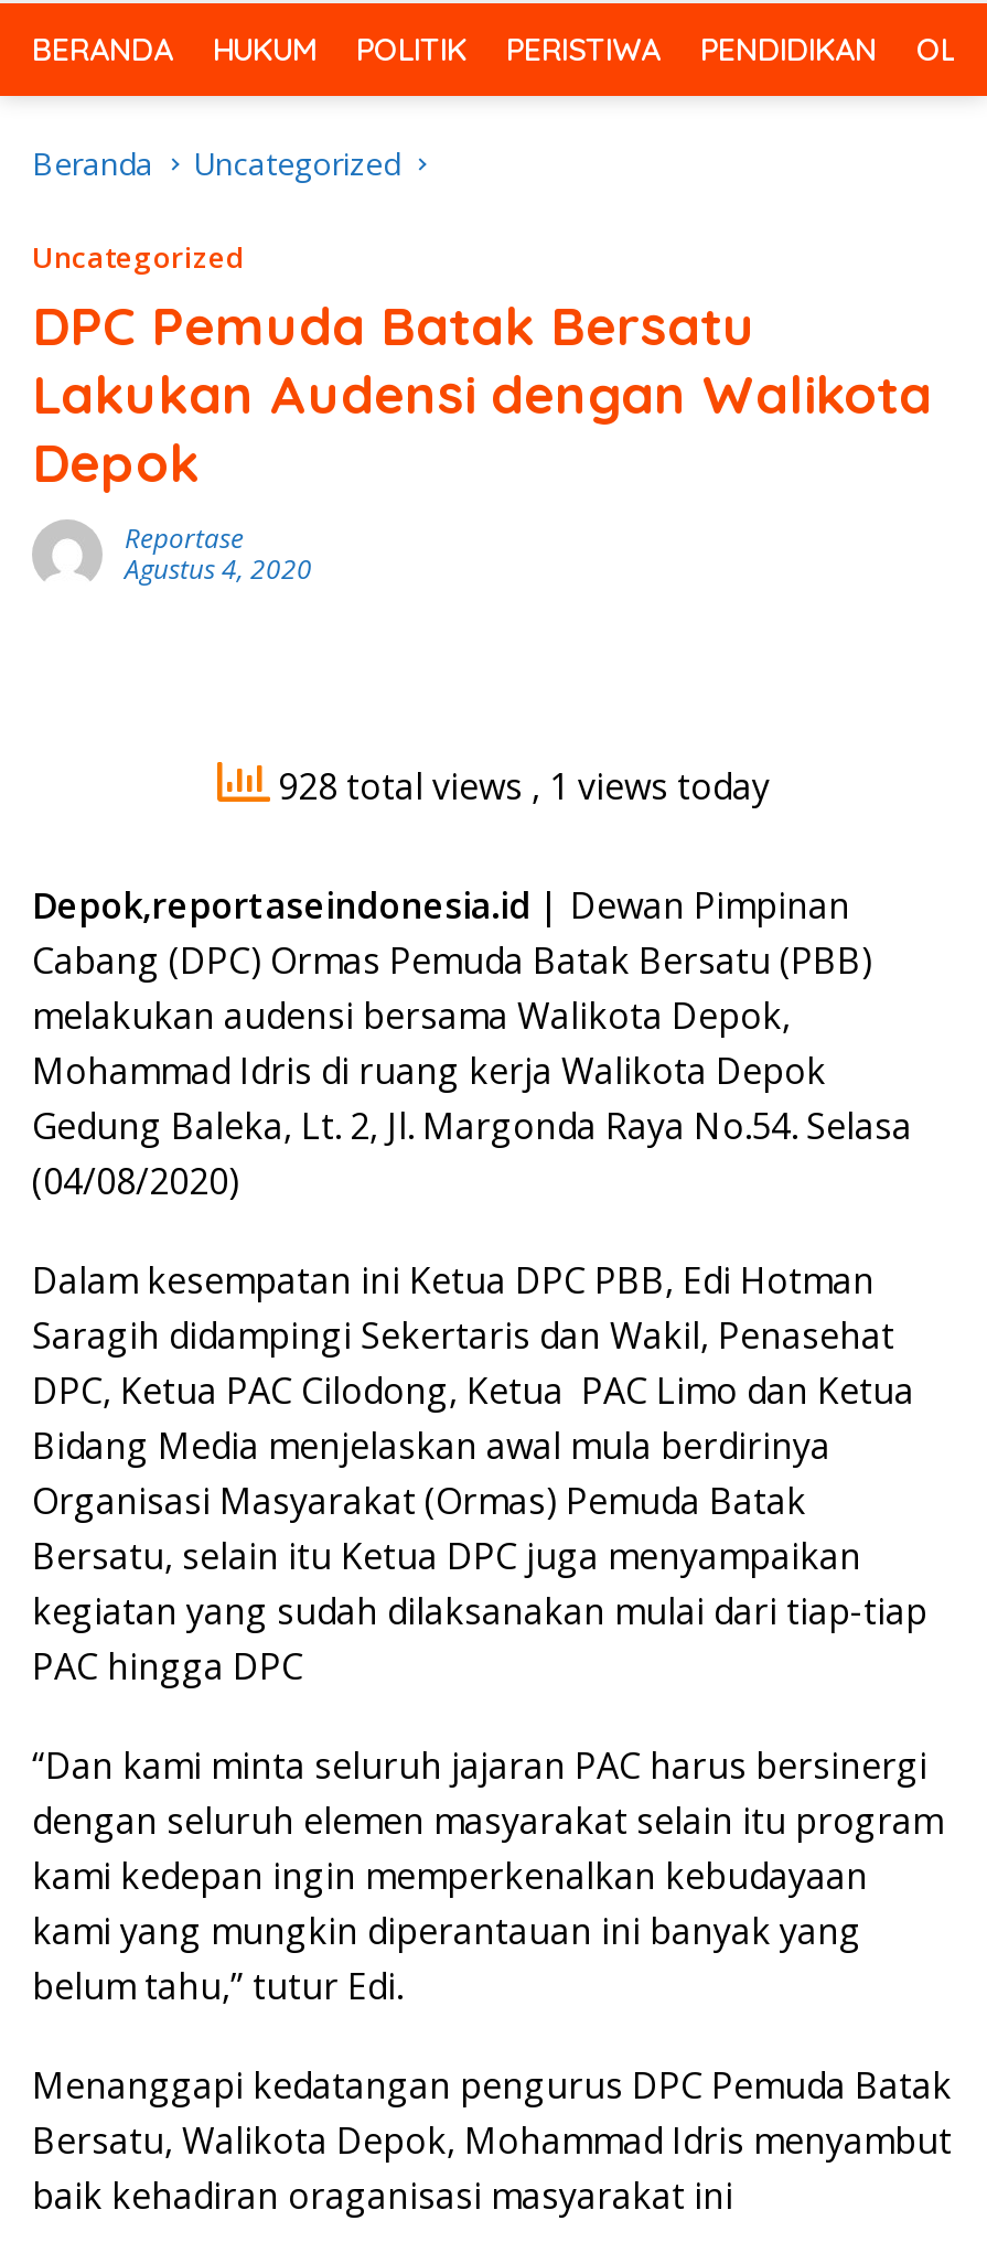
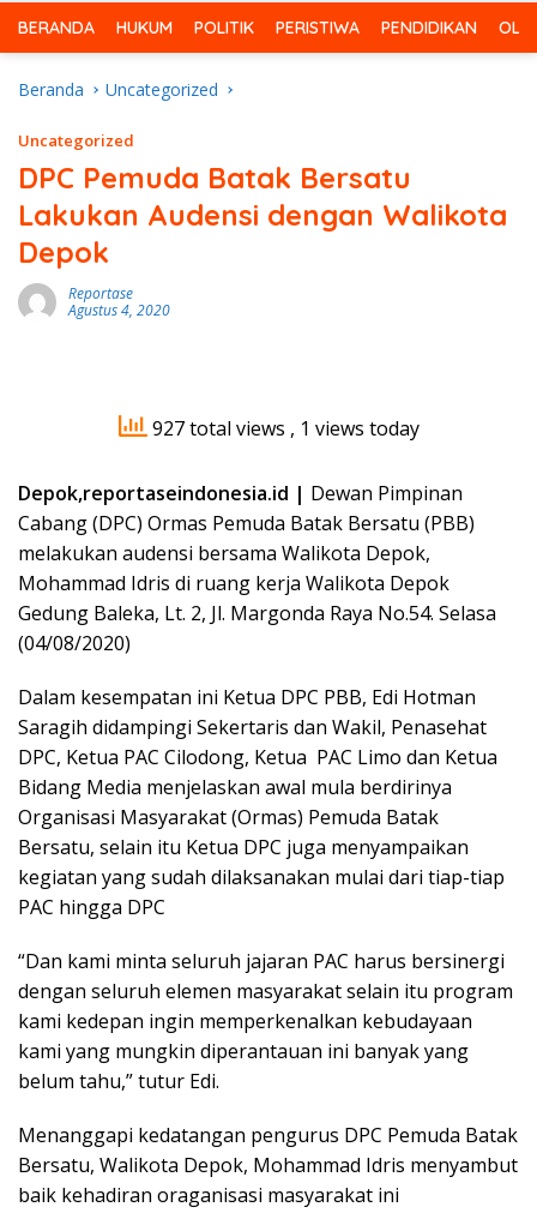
- 928 total views, 1 views today
+ 927 total views, 1 views today
